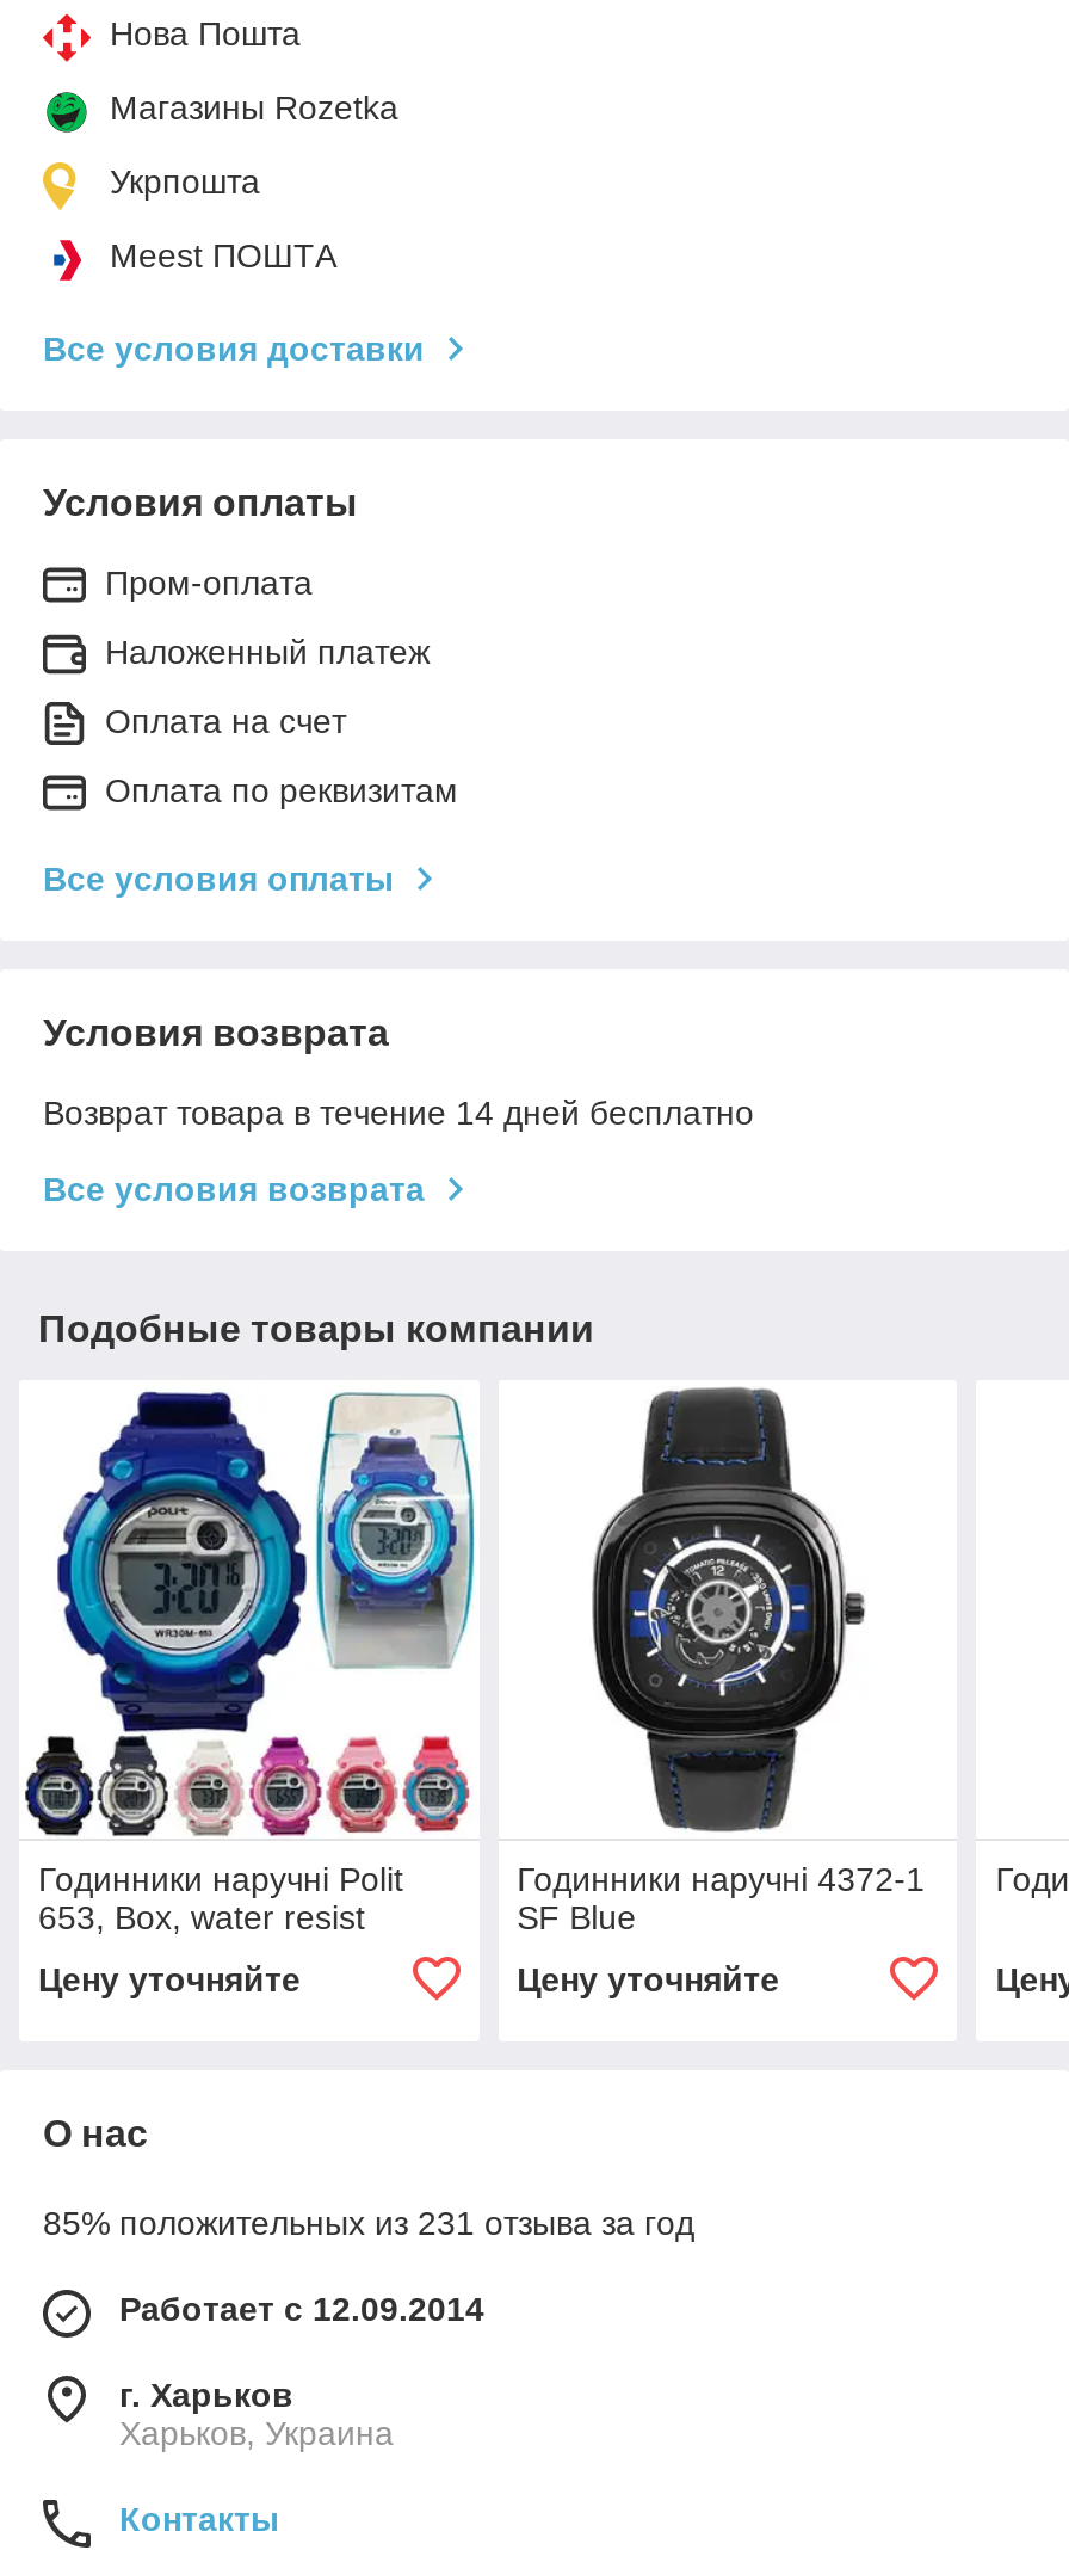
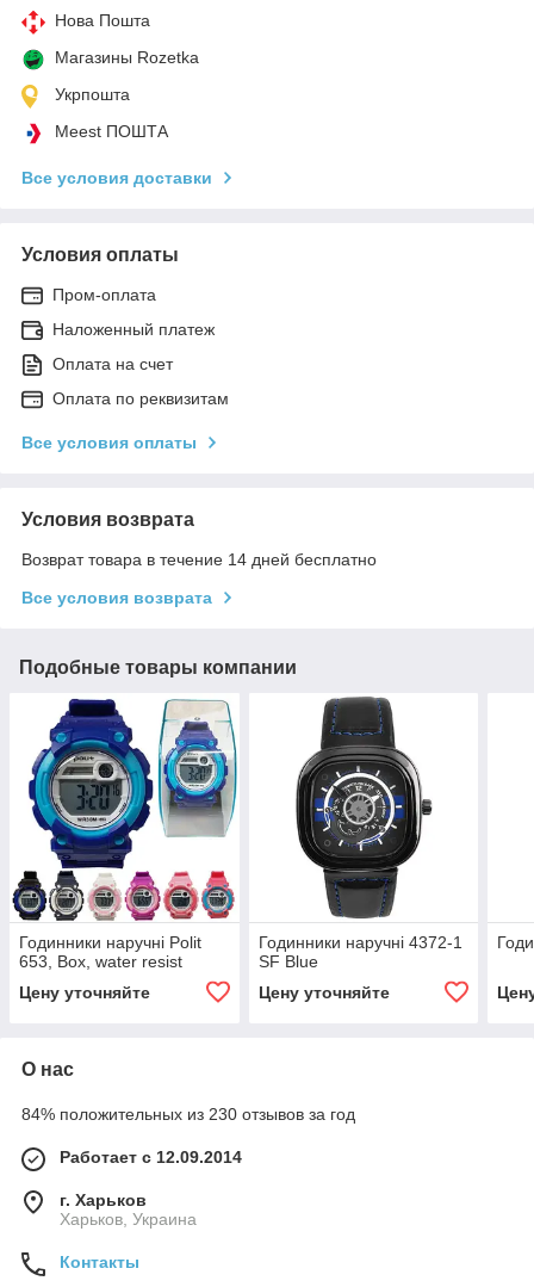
- 85% положительных из 231 отзыва за год
+ 84% положительных из 230 отзывов за год
